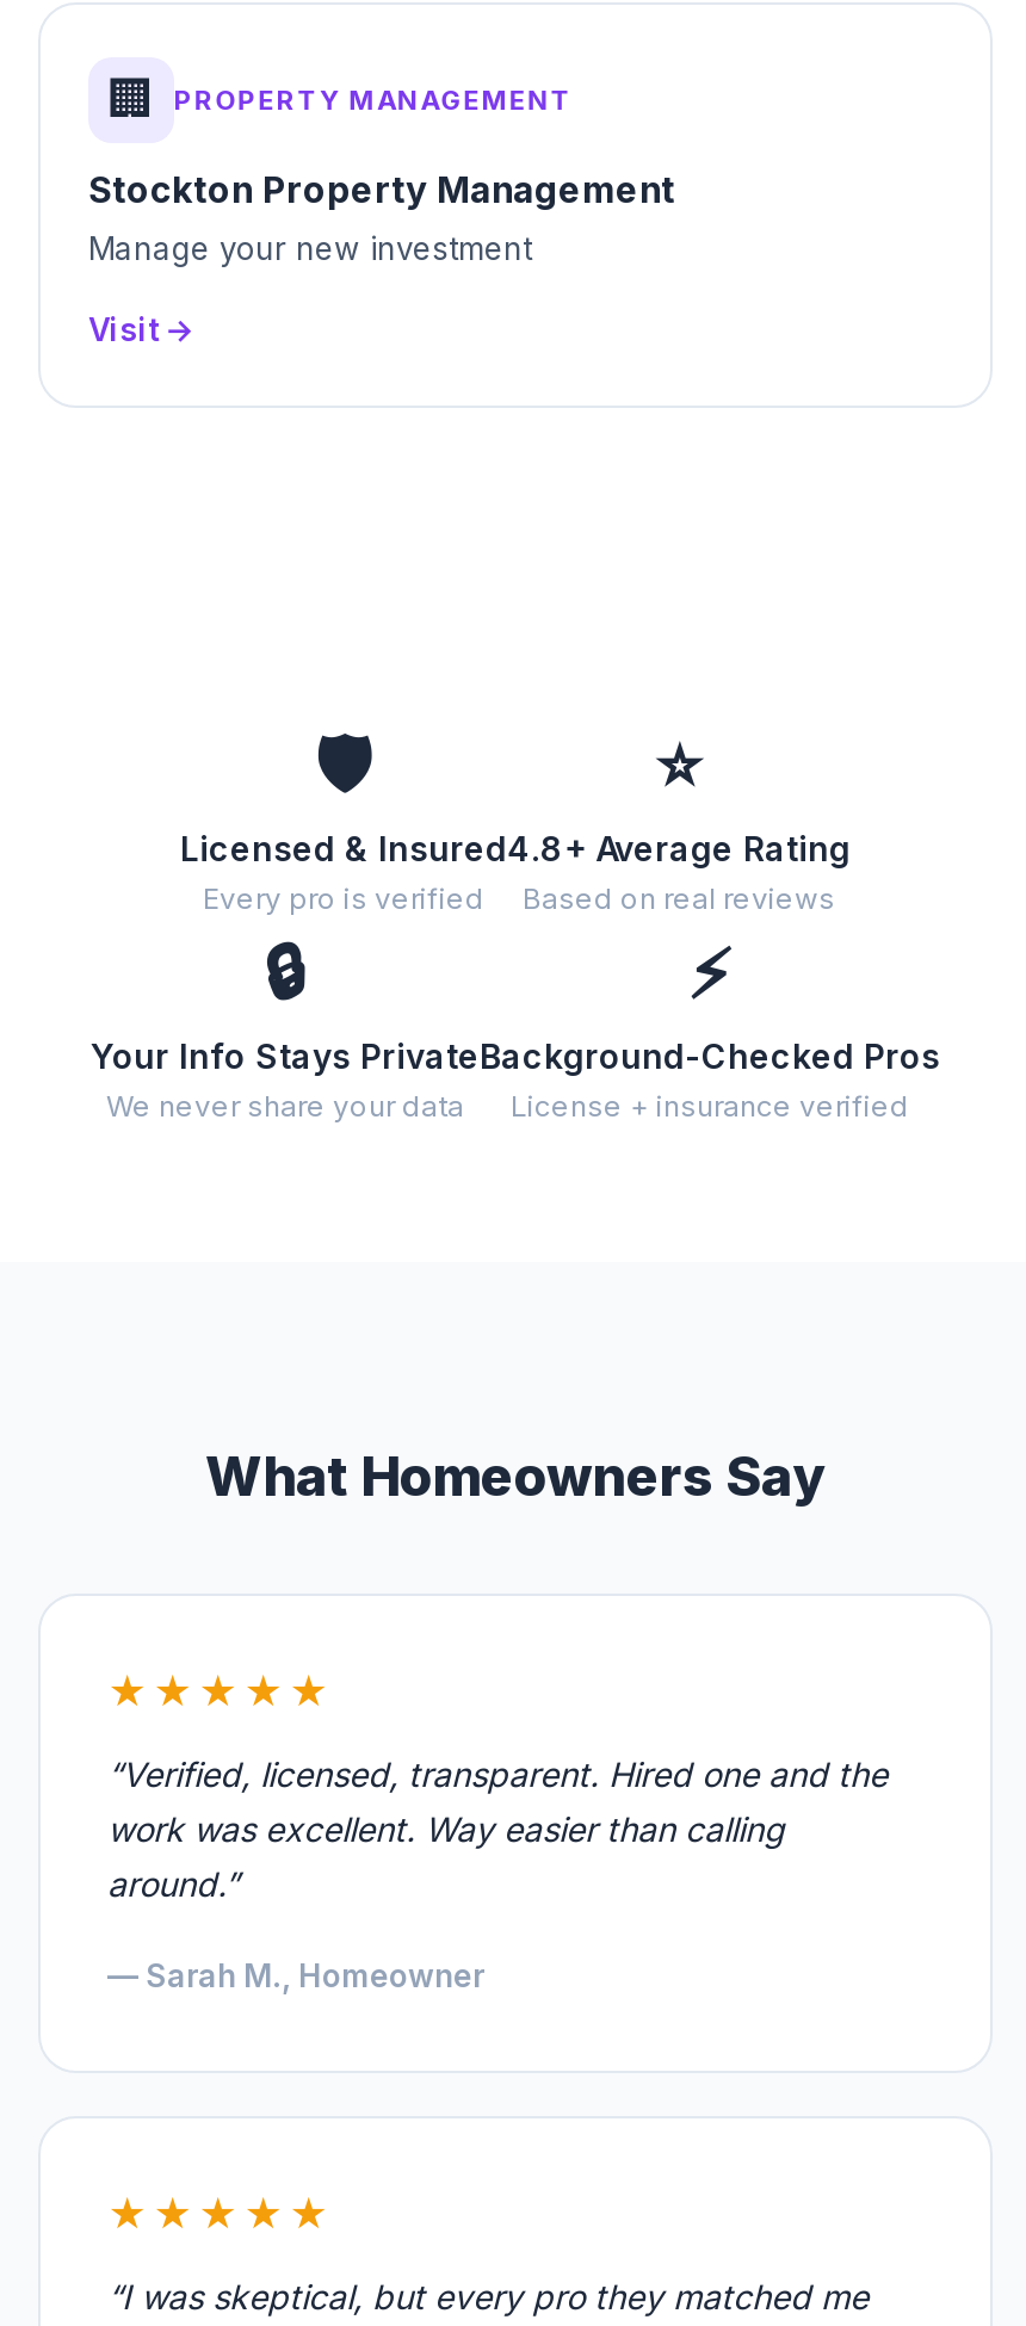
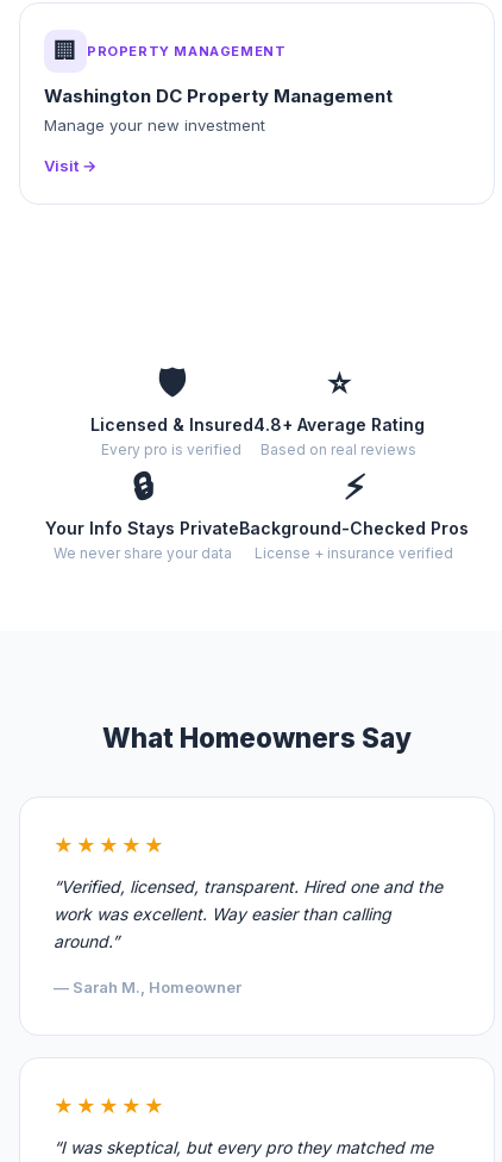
- Stockton Property Management
+ Washington DC Property Management
